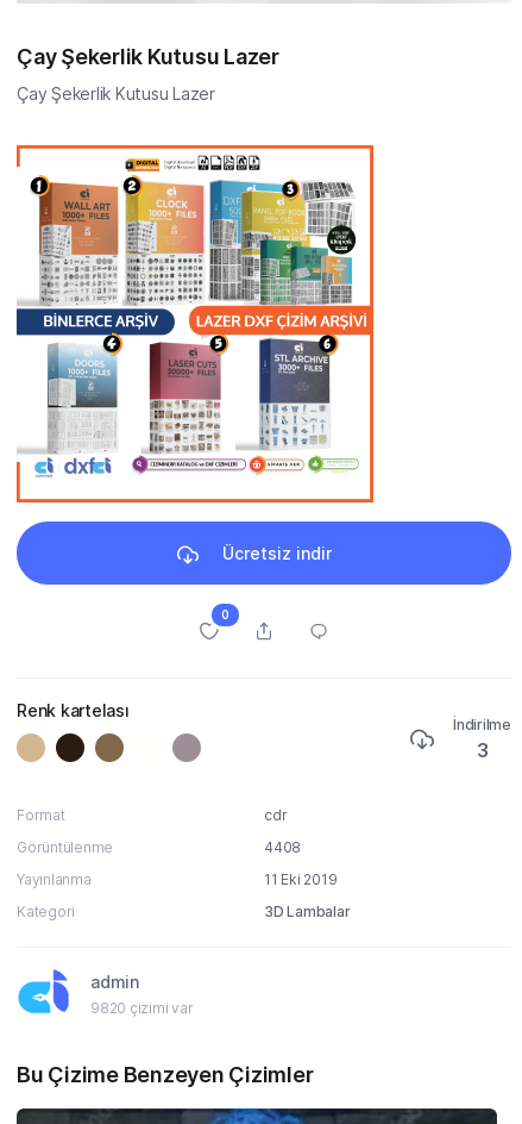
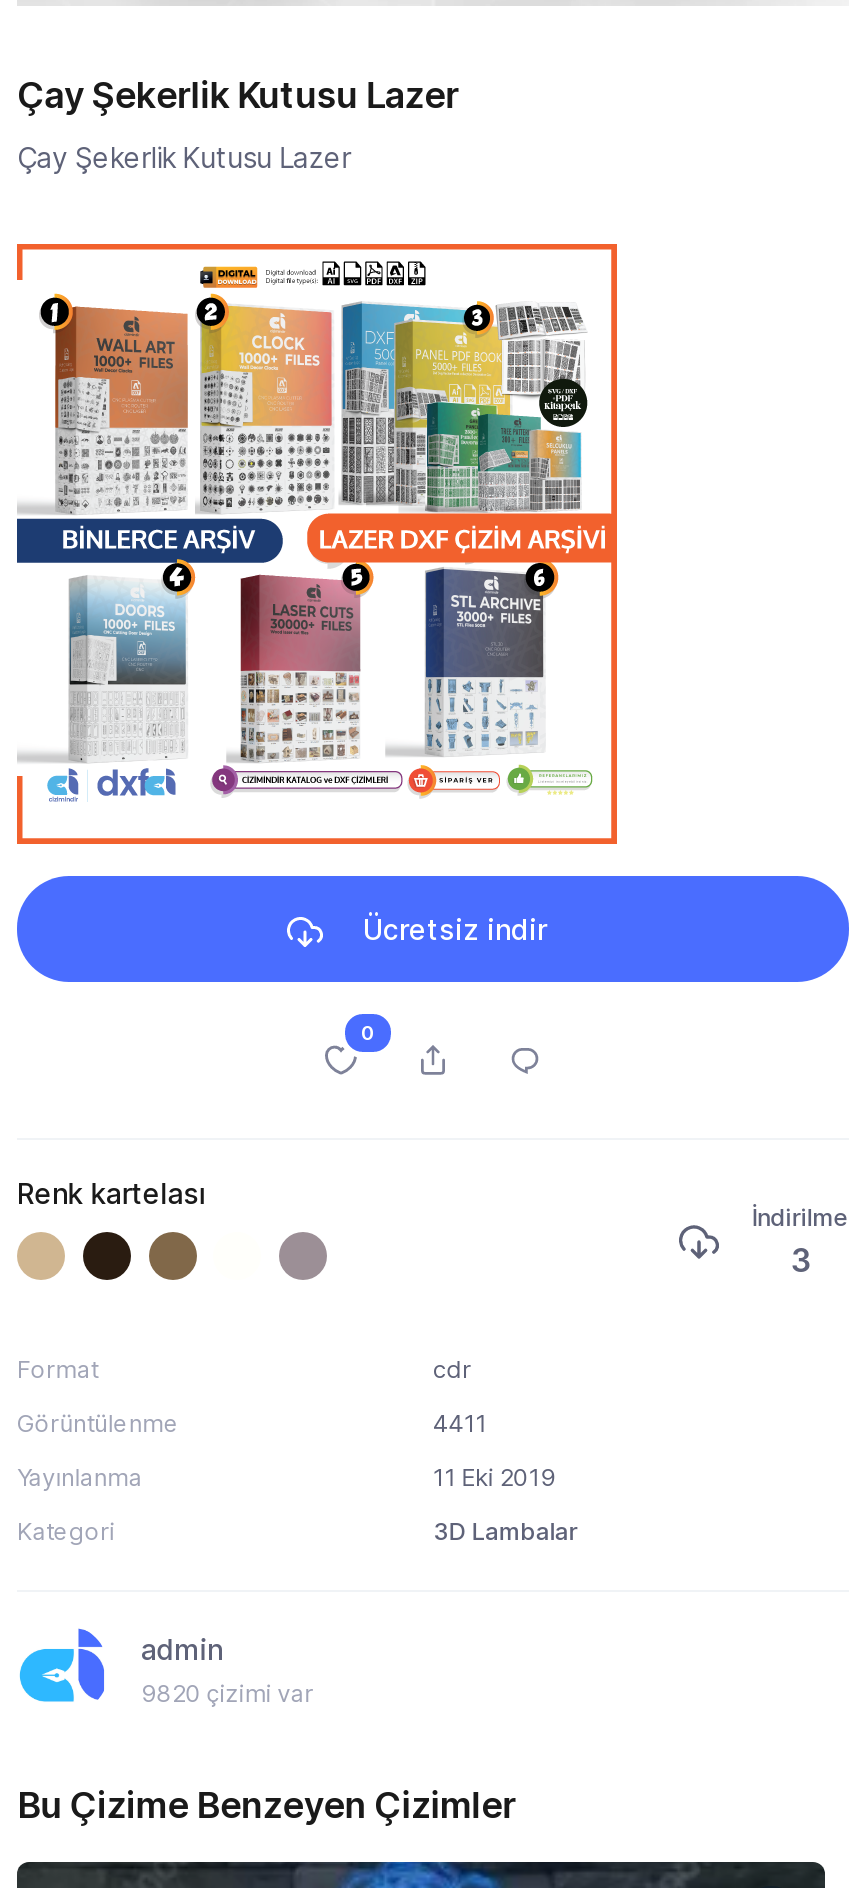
- 4408
+ 4411
